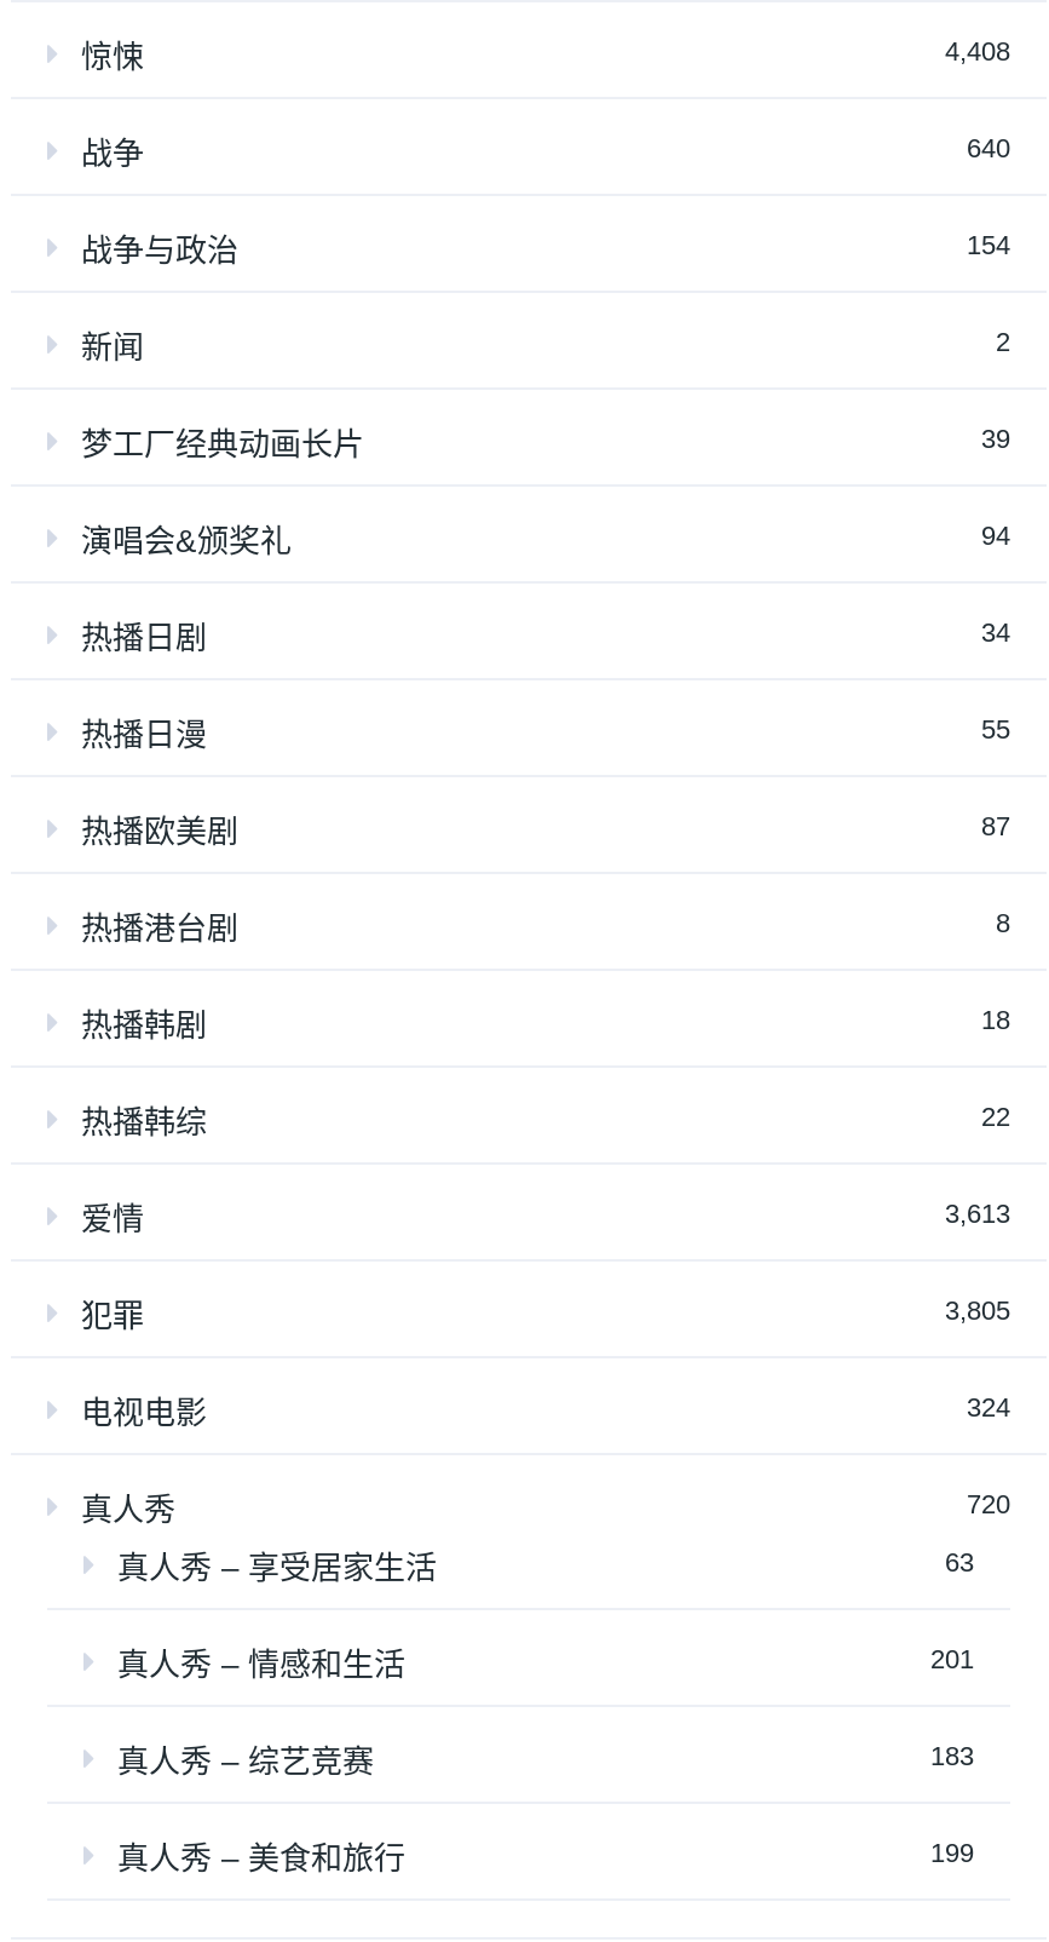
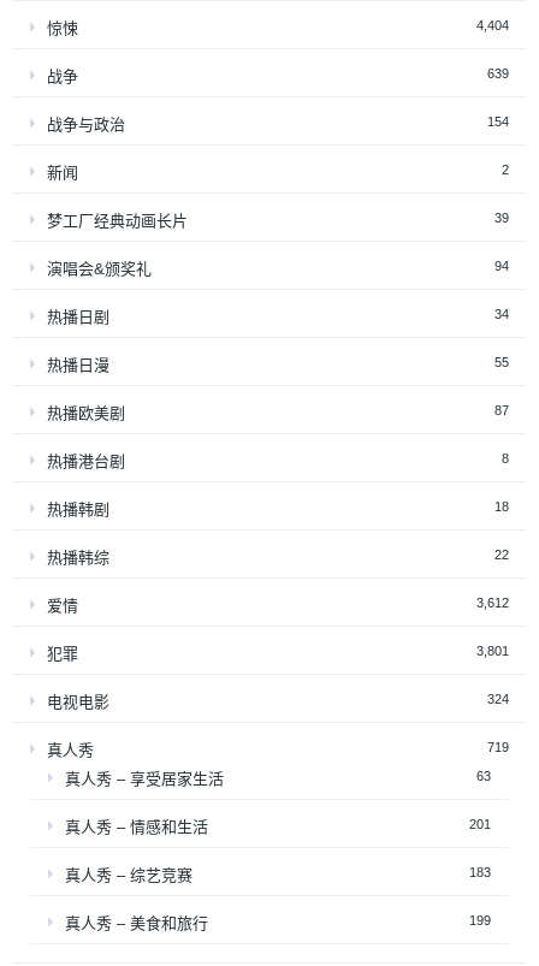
- 4,408
+ 4,404

- 640
+ 639

- 3,613
+ 3,612

- 3,805
+ 3,801

- 720
+ 719
